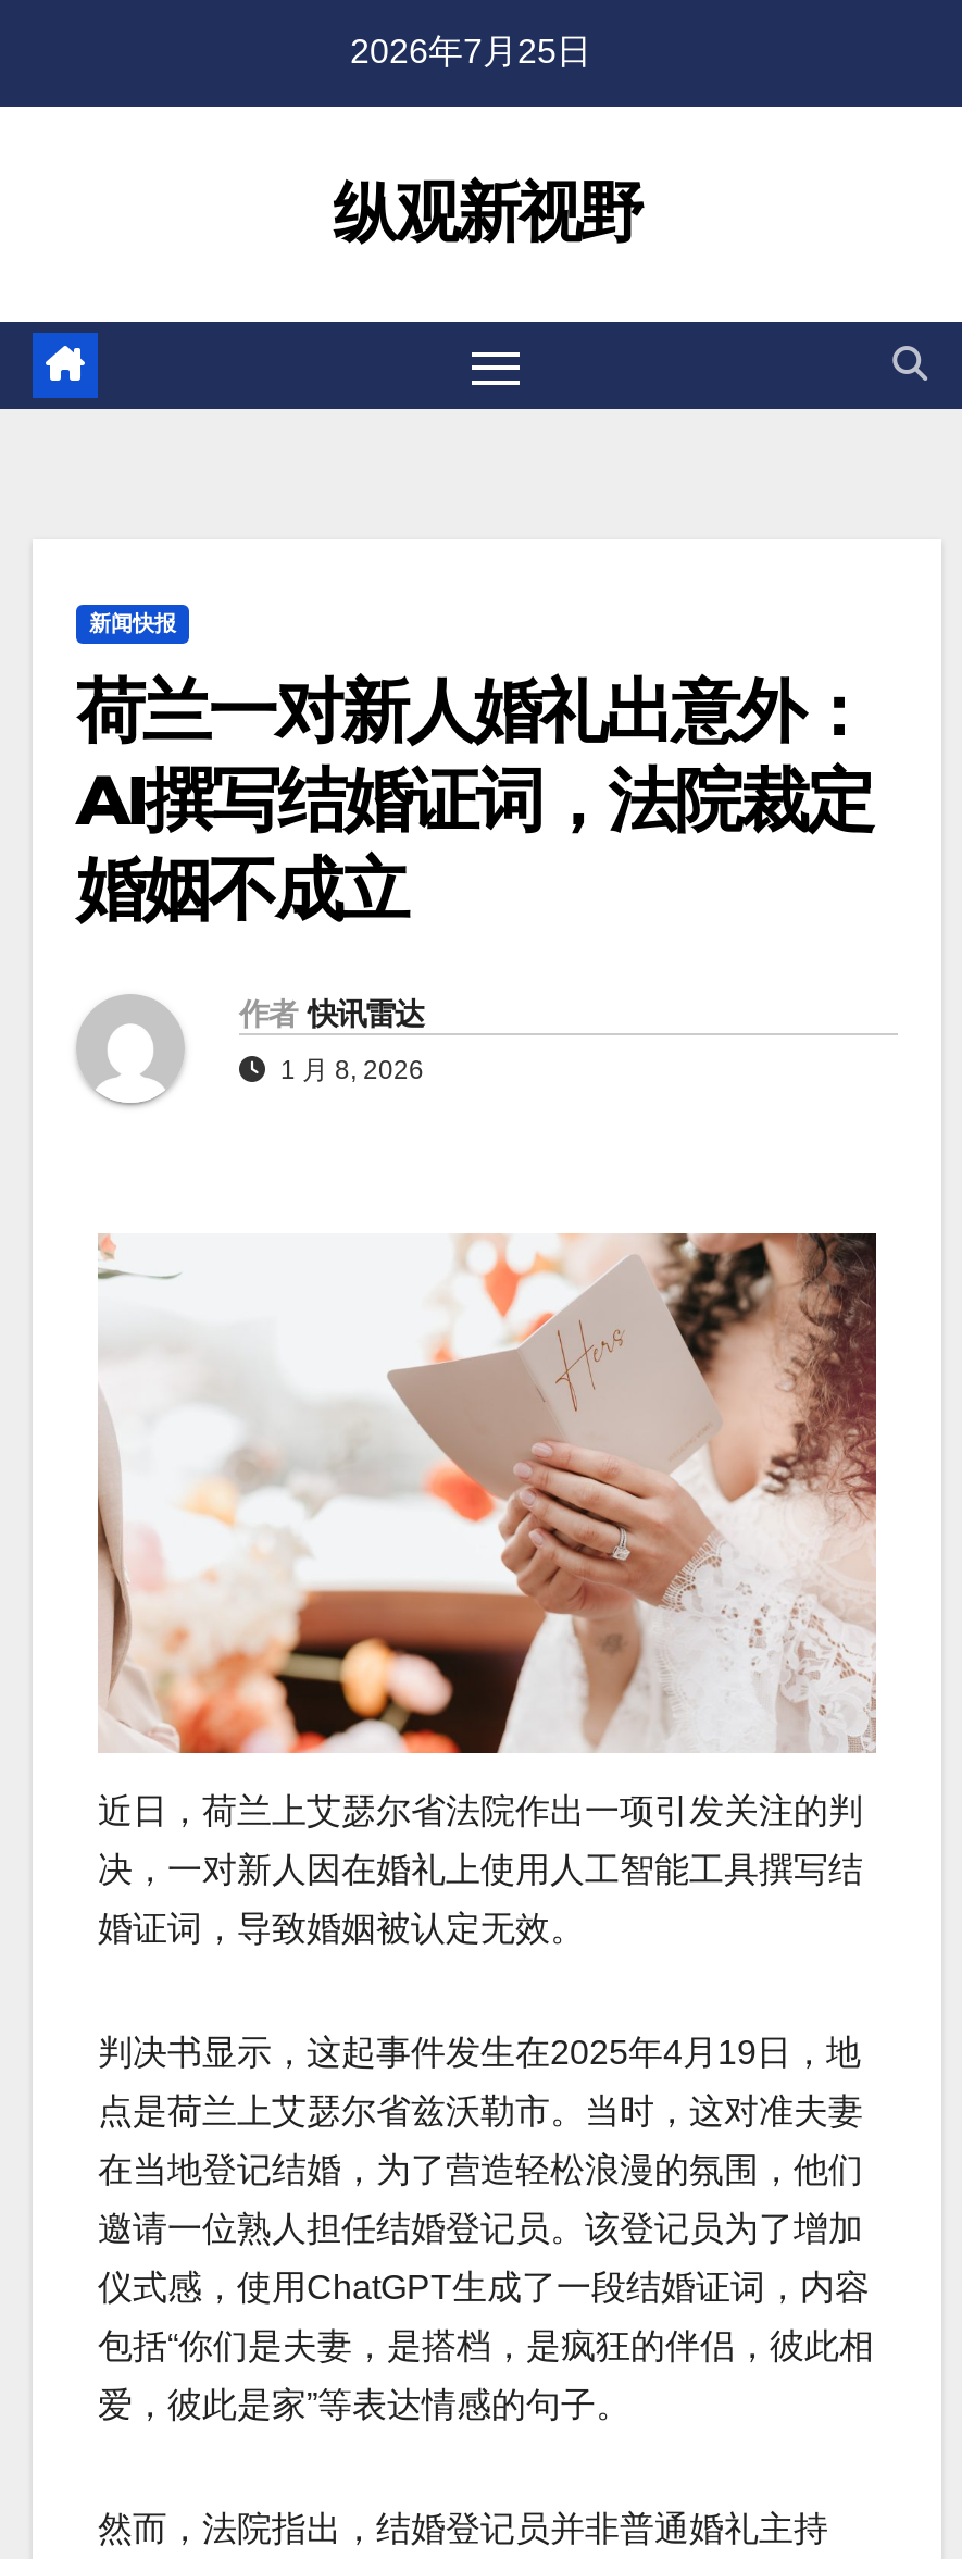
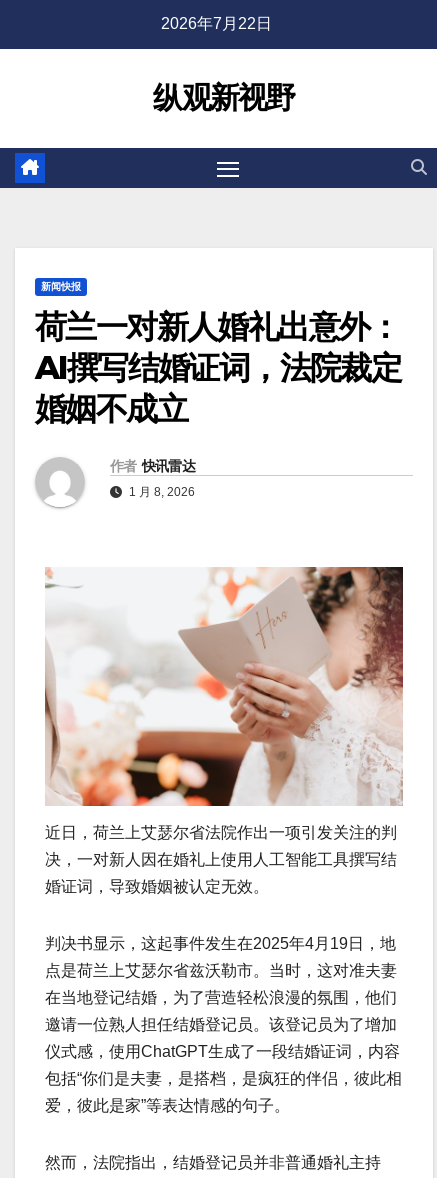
- 2026年7月25日
+ 2026年7月22日
